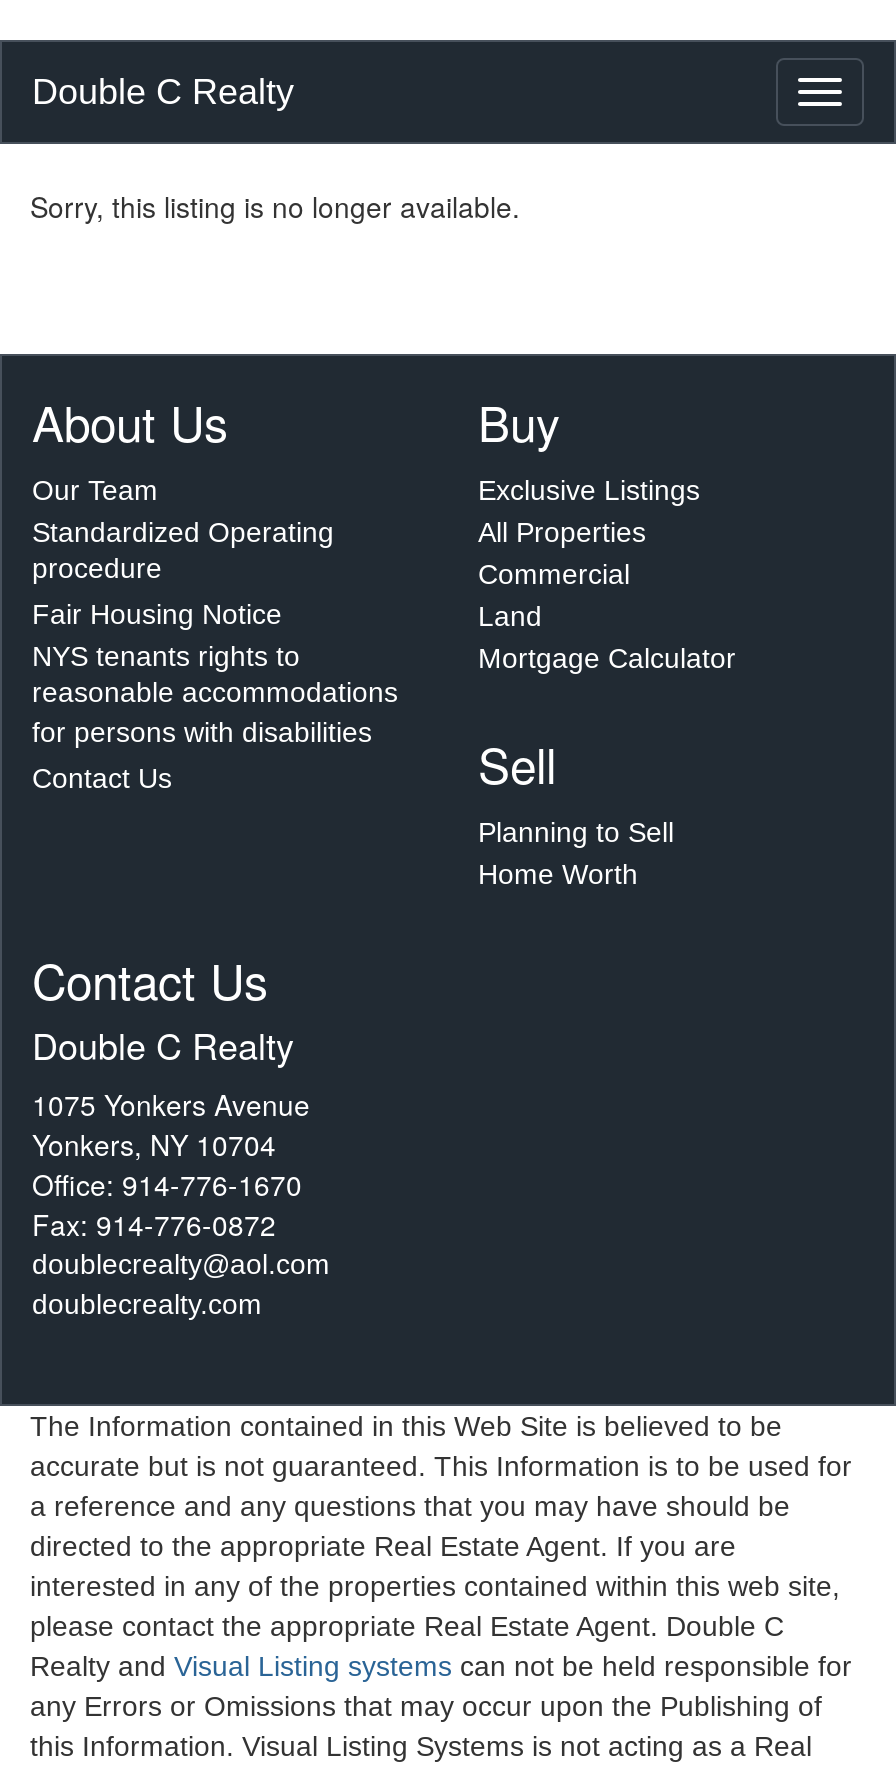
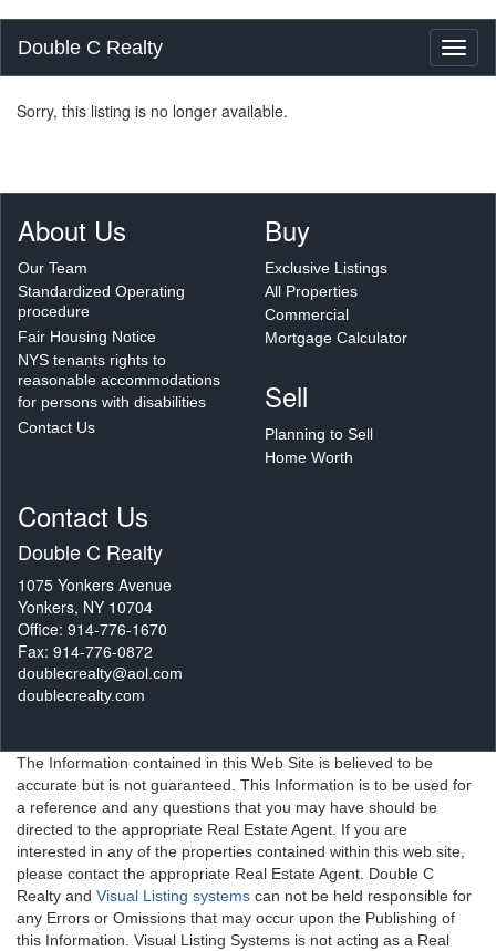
- Land
